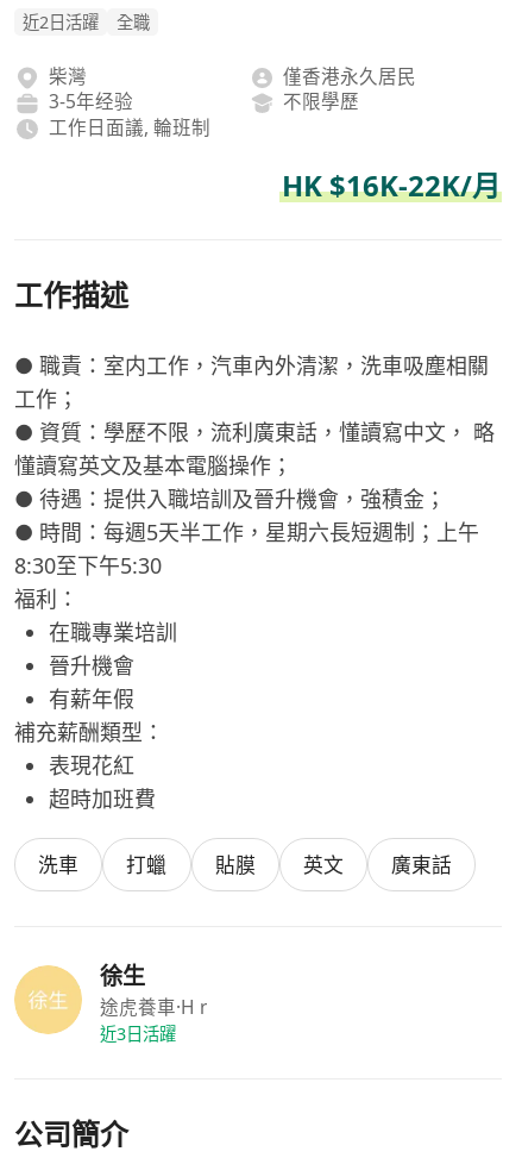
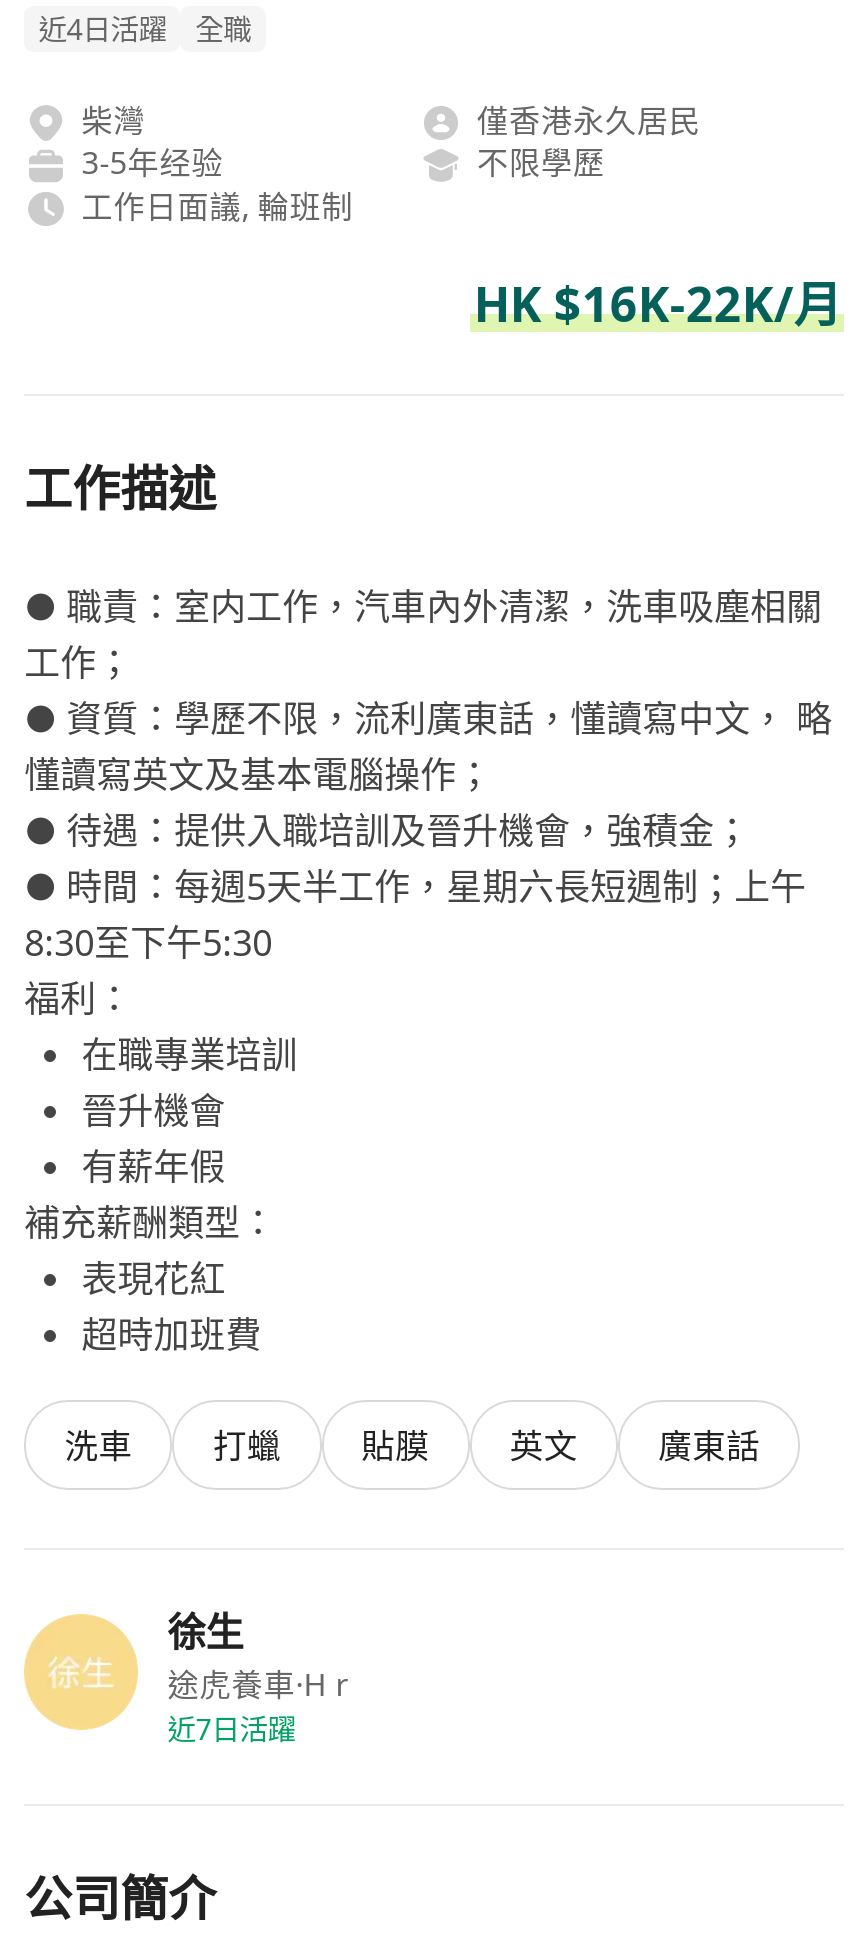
- 近2日活躍 全職
+ 近4日活躍 全職

- 近3日活躍
+ 近7日活躍
